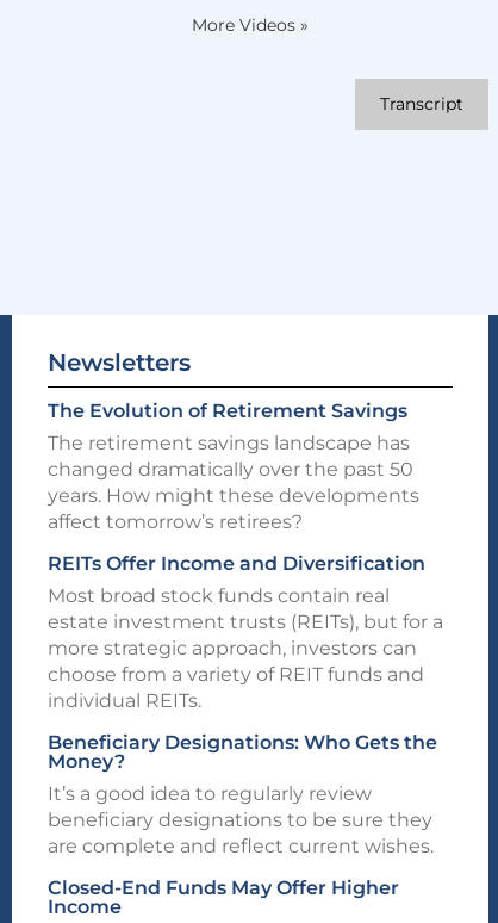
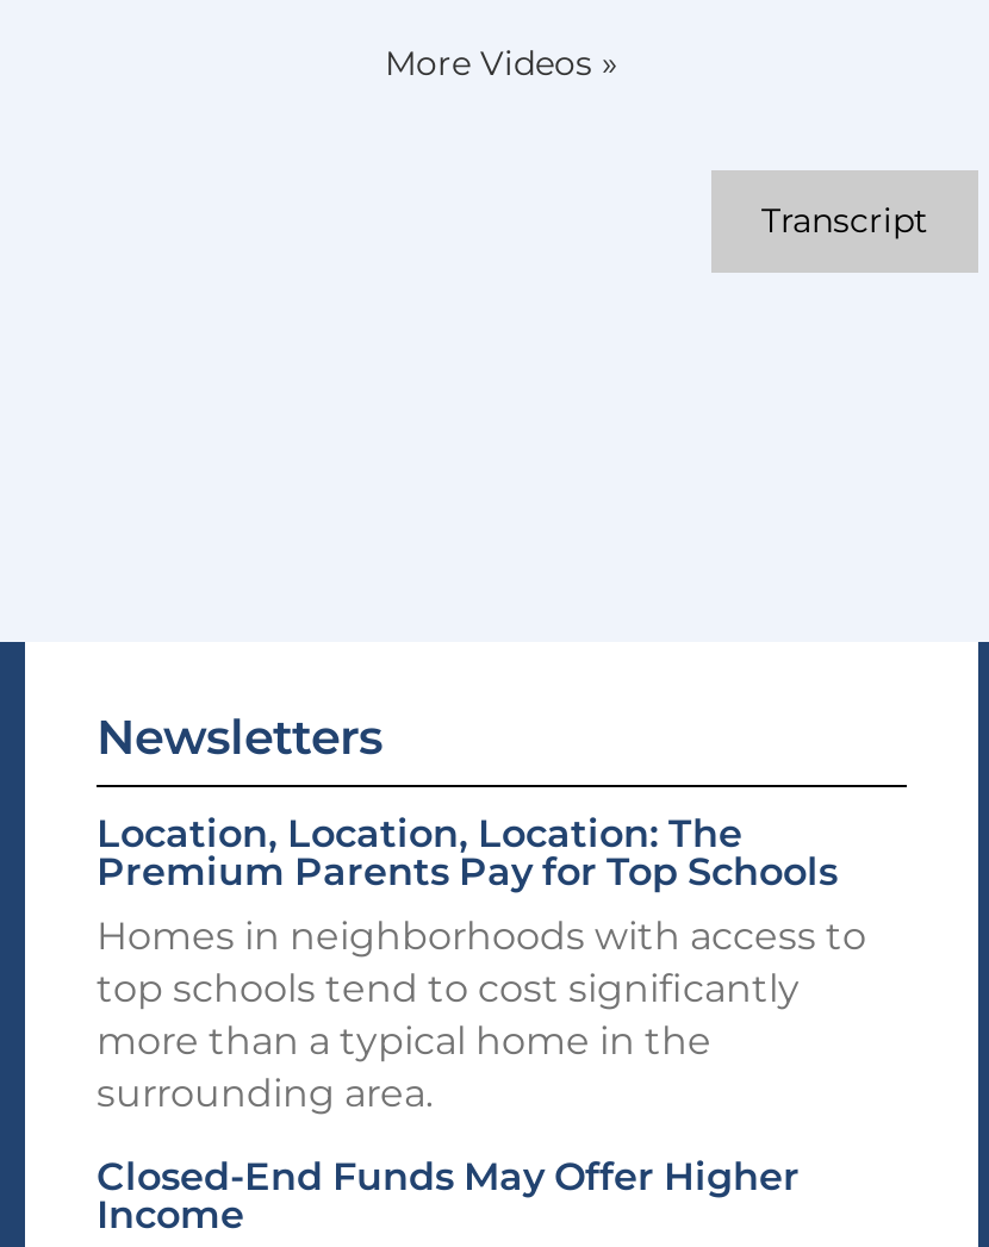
- The Evolution of Retirement Savings
- The retirement savings landscape has
- changed dramatically over the past 50
- years. How might these developments
- affect tomorrow’s retirees?
- REITs Offer Income and Diversification
- Most broad stock funds contain real
- estate investment trusts (REITs), but for a
- more strategic approach, investors can
- choose from a variety of REIT funds and
- individual REITs.
- Beneficiary Designations: Who Gets the
- Money?
- It’s a good idea to regularly review
- beneficiary designations to be sure they
- are complete and reflect current wishes.
+ Location, Location, Location: The
+ Premium Parents Pay for Top Schools
+ Homes in neighborhoods with access to
+ top schools tend to cost significantly
+ more than a typical home in the
+ surrounding area.
